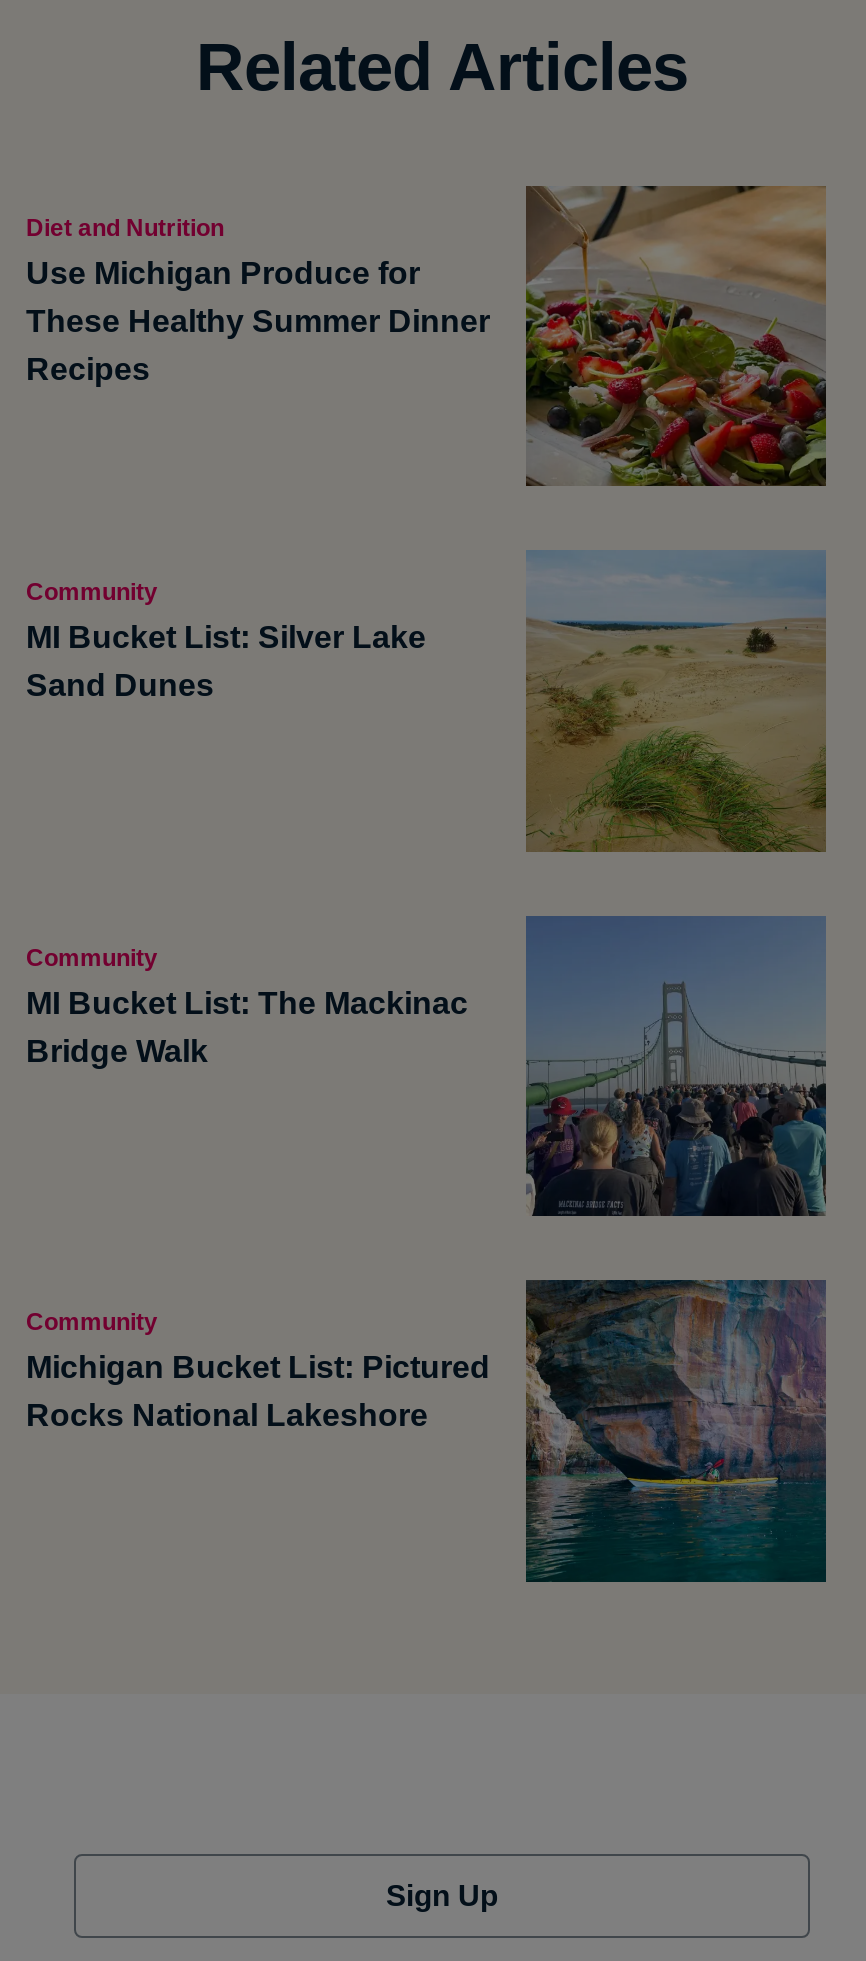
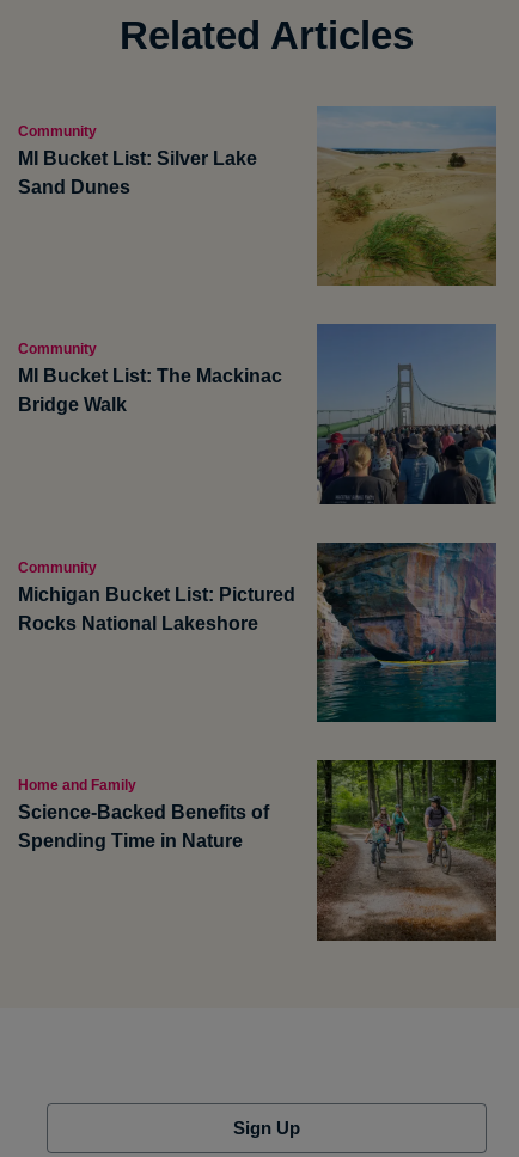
- [image]
- Diet and Nutrition
- Use Michigan Produce for
- These Healthy Summer Dinner
- Recipes

moved up: [image] | Community | MI Bucket List: Silver Lake | ... | Michigan Bucket List: Pictured | Rocks National Lakeshore

+ [image]
+ Home and Family
+ Science-Backed Benefits of
+ Spending Time in Nature
